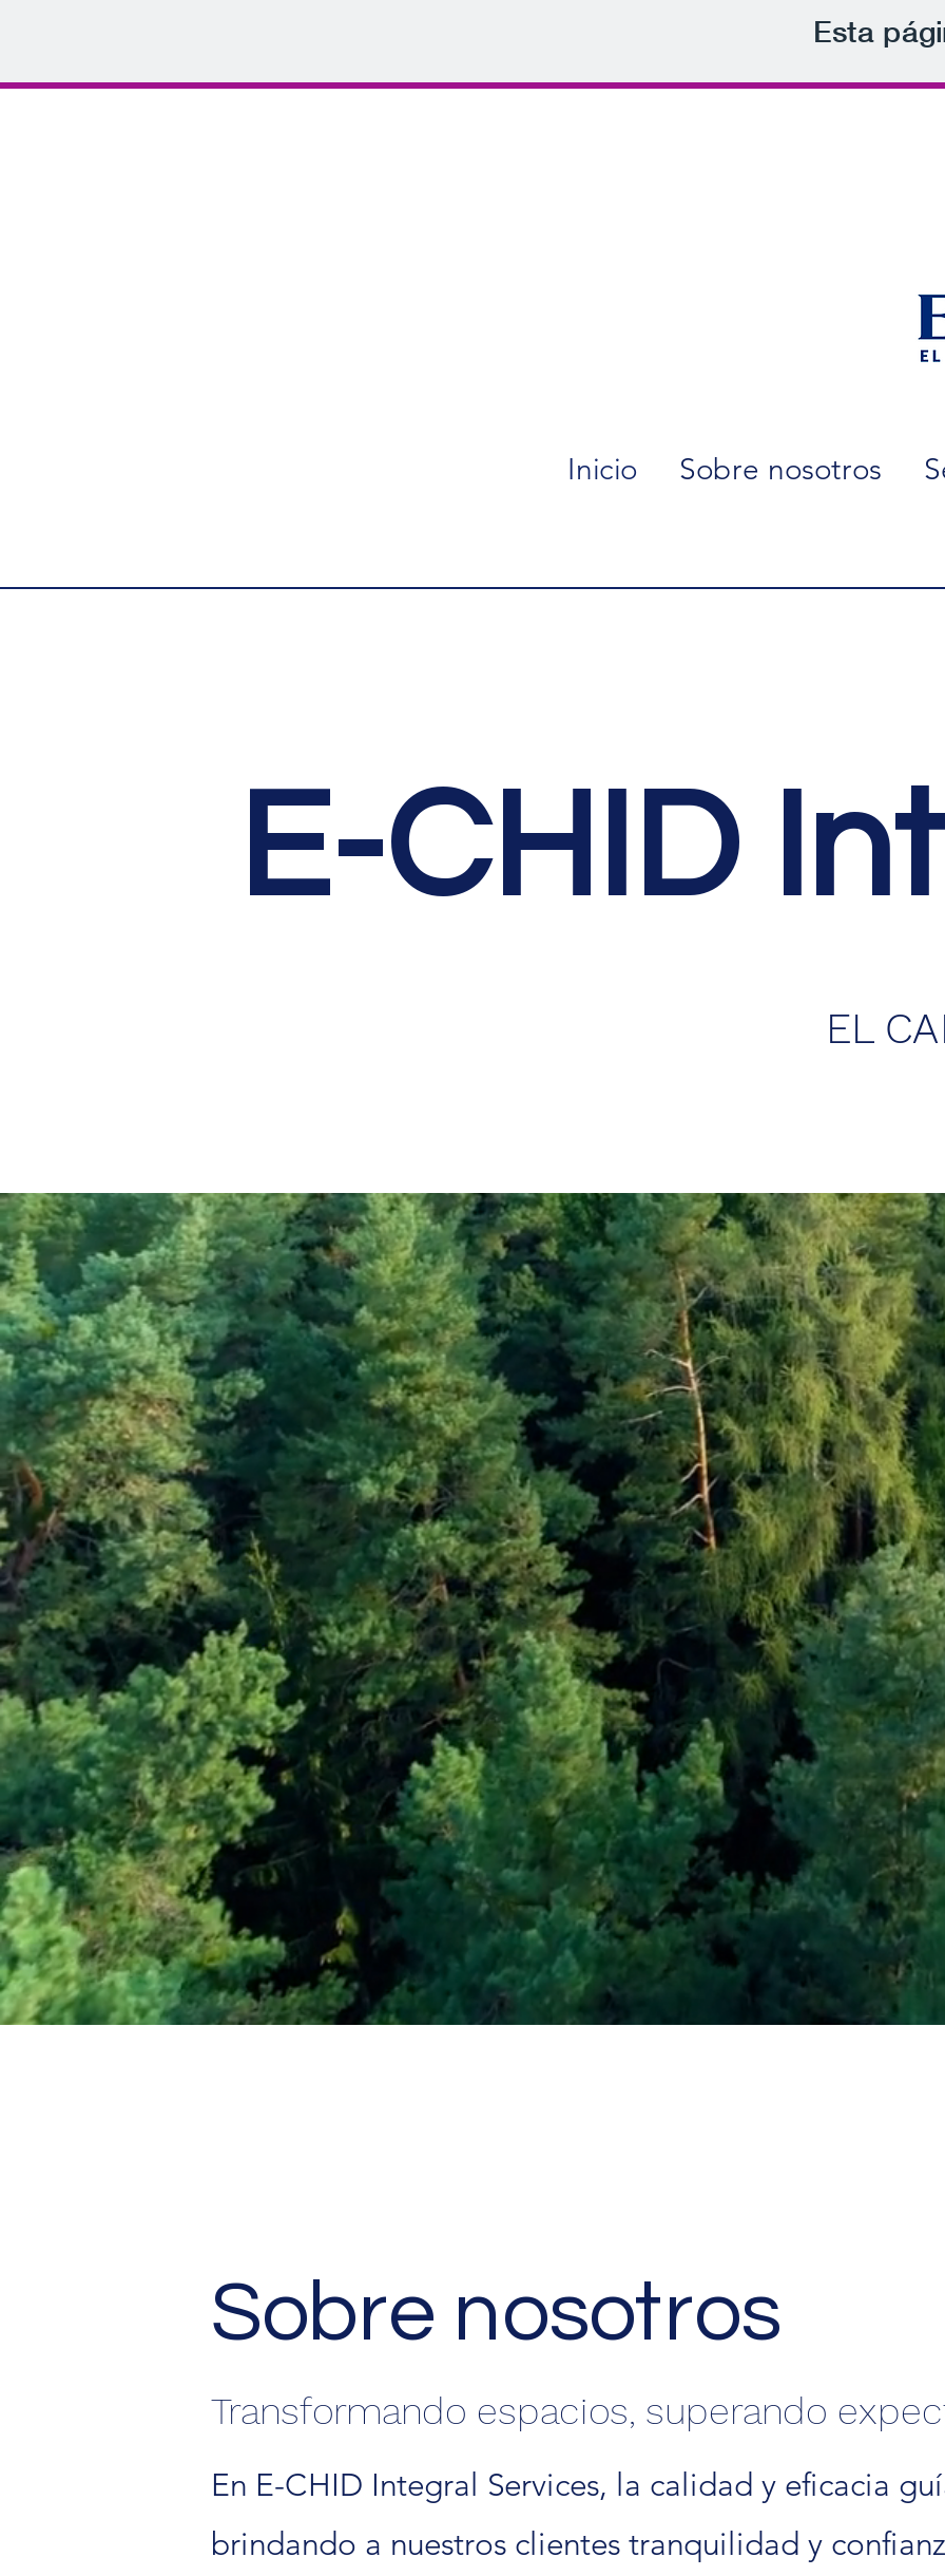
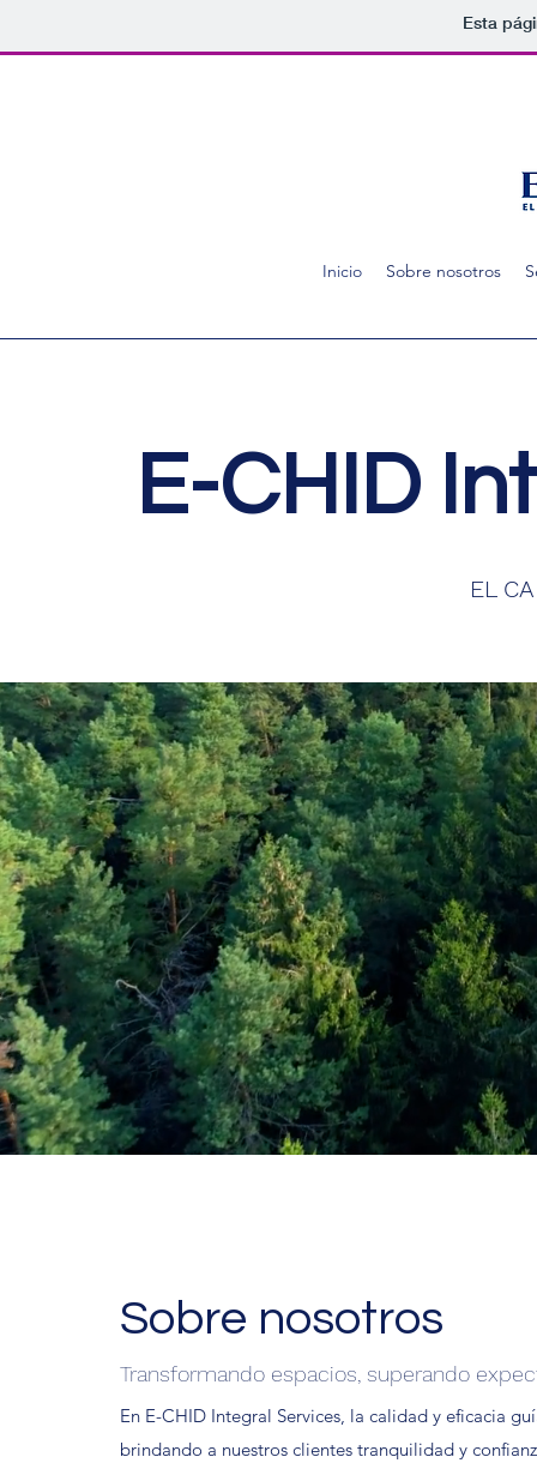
- [image]
+ [image]
